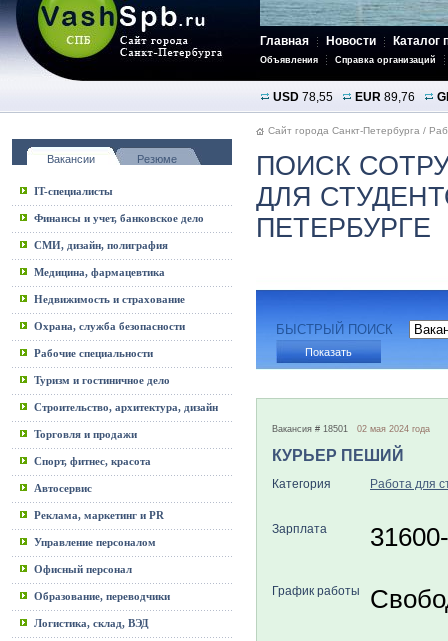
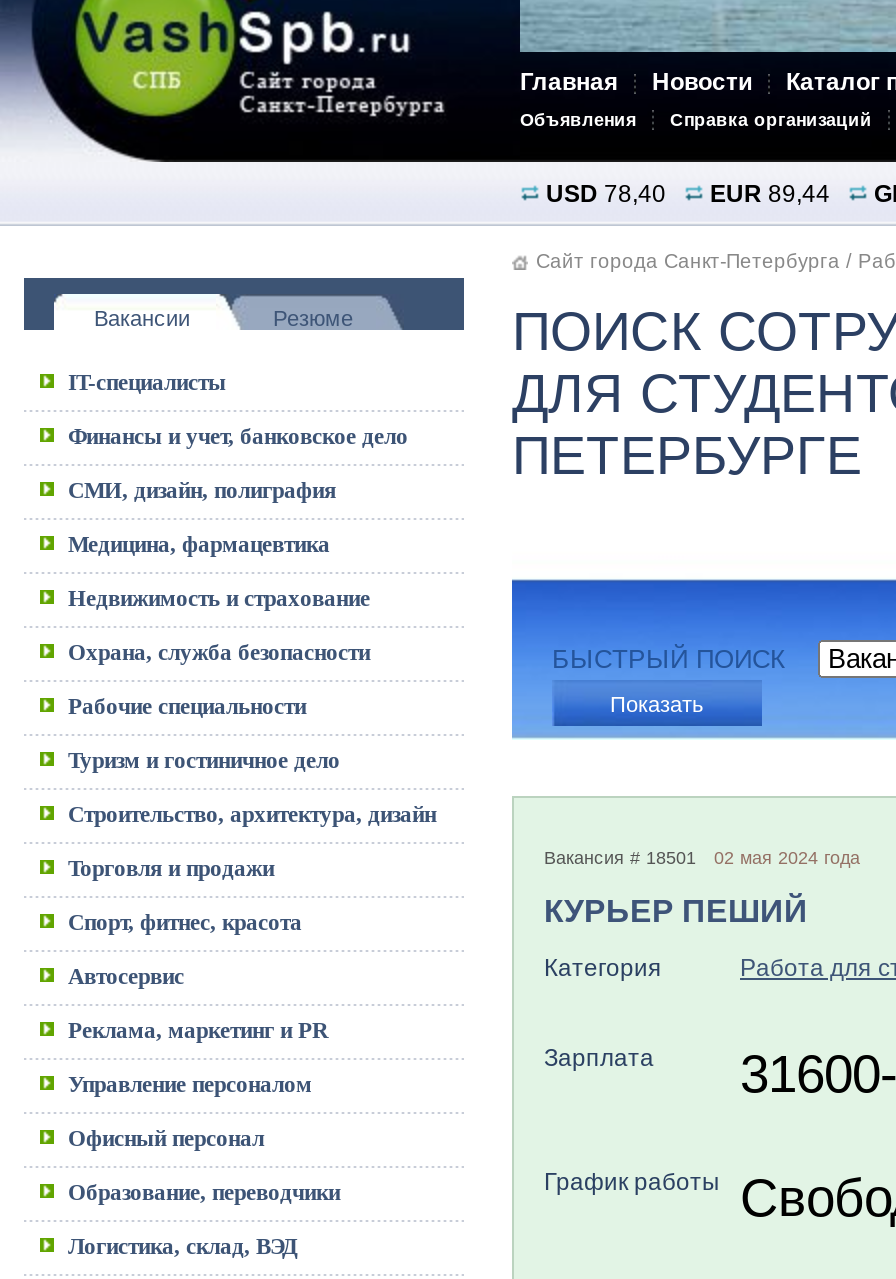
- USD 78,55
+ USD 78,40

- EUR 89,76
+ EUR 89,44
